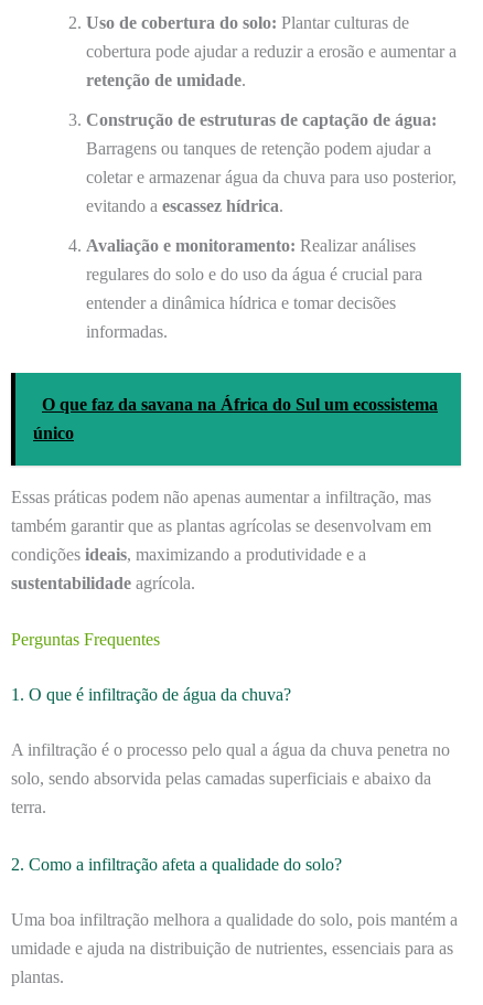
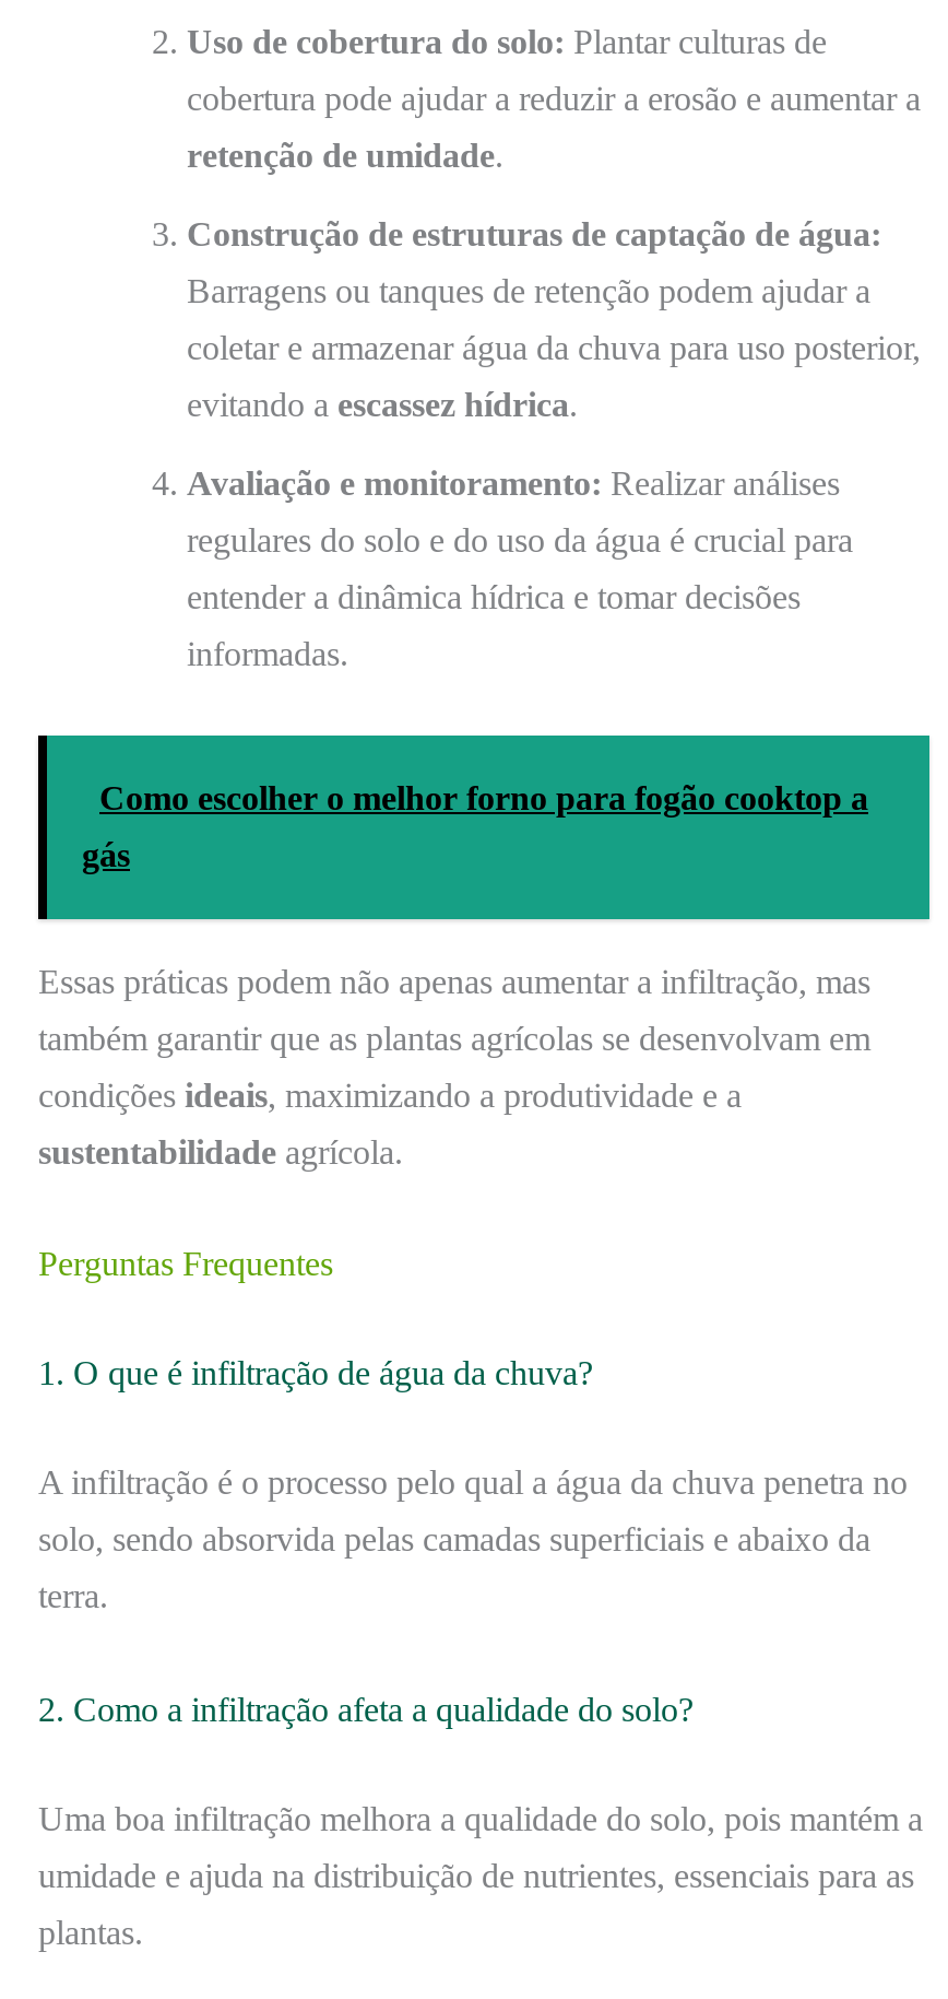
- O que faz da savana na África do Sul um ecossistema
+ Como escolher o melhor forno para fogão cooktop a

- único
+ gás
